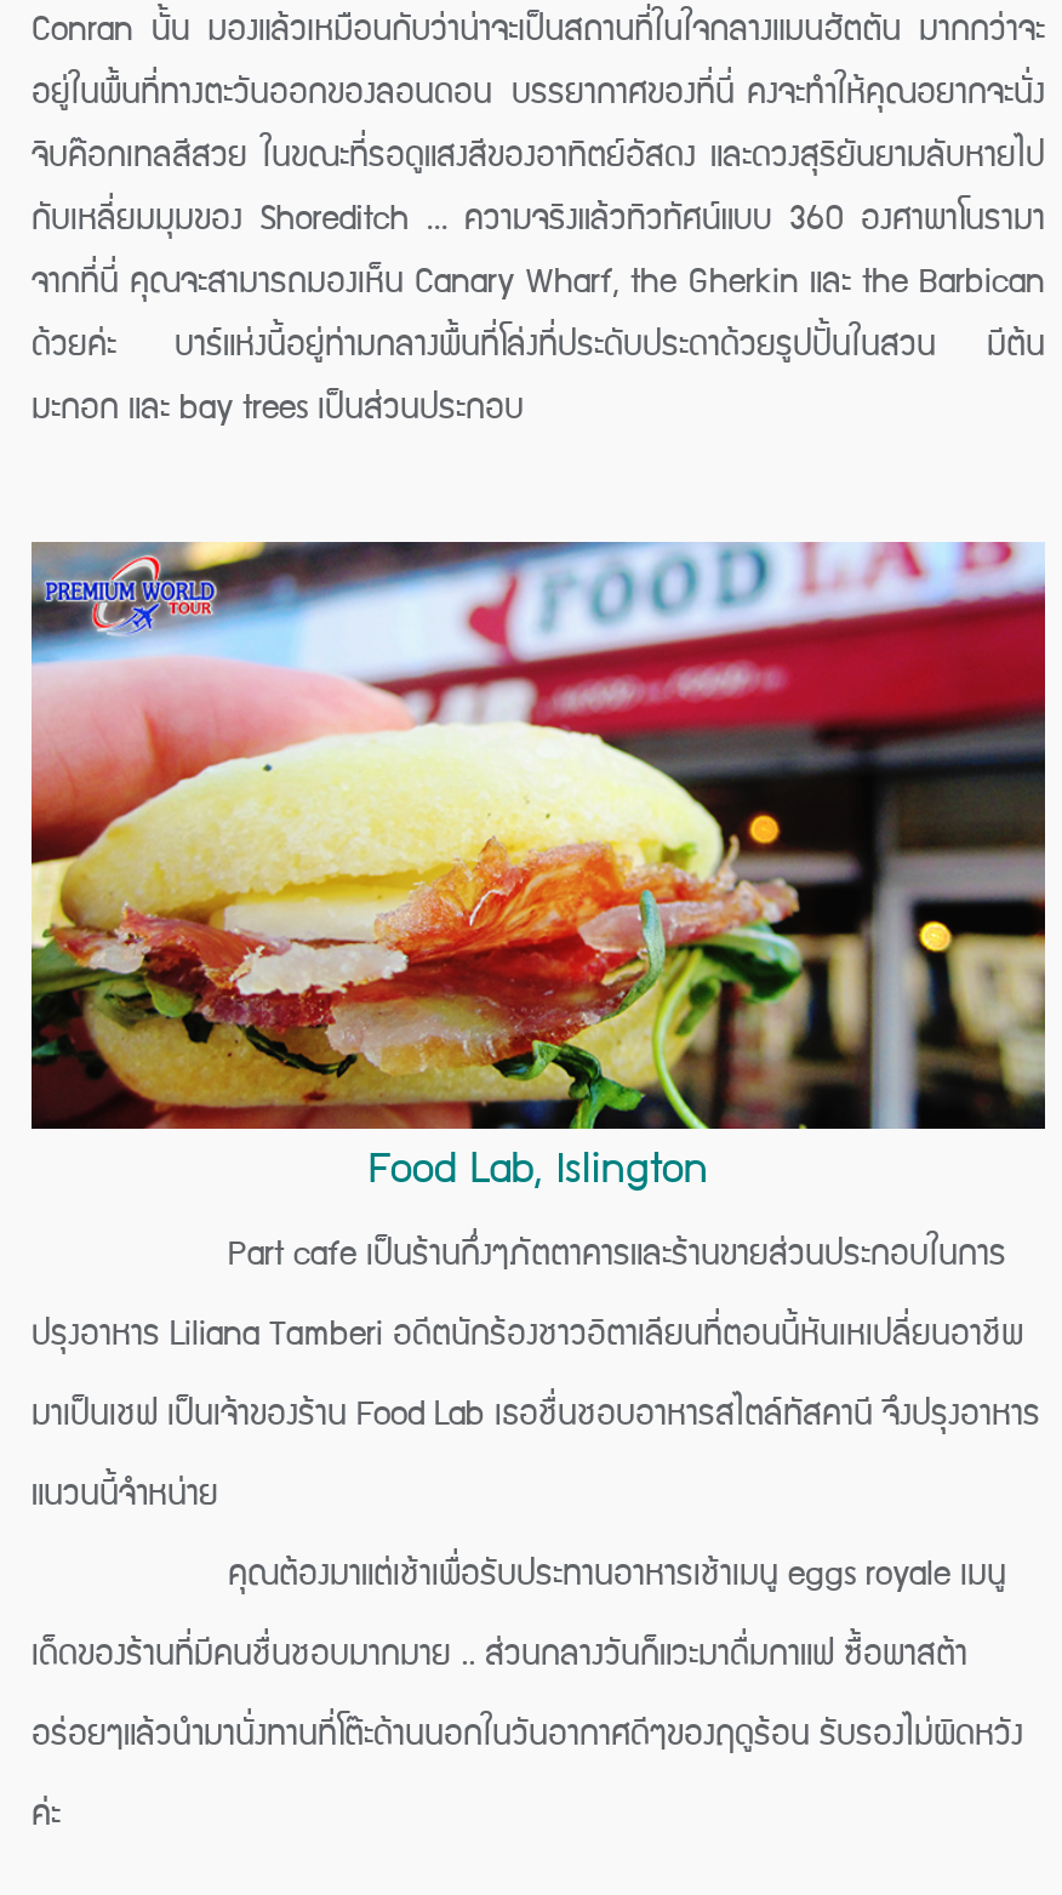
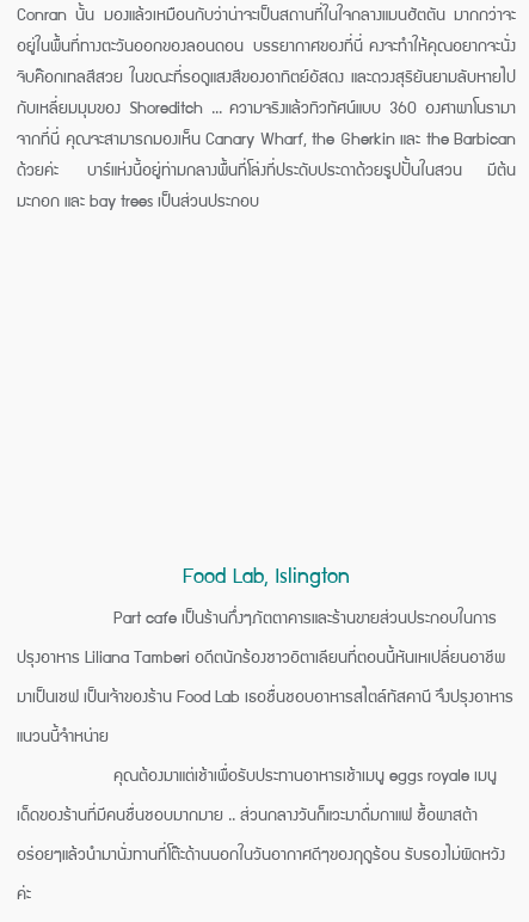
- [image]
